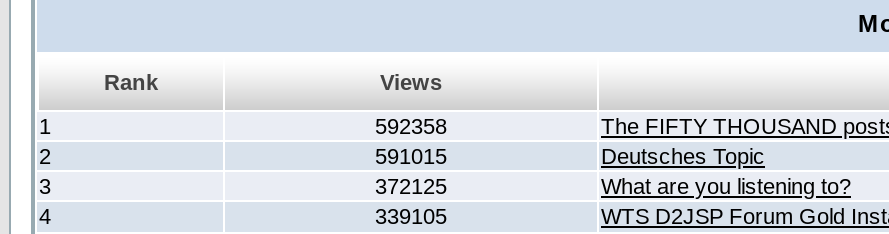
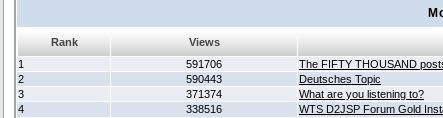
- 592358
+ 591706

- 591015
+ 590443

- 372125
+ 371374

- 339105
+ 338516
